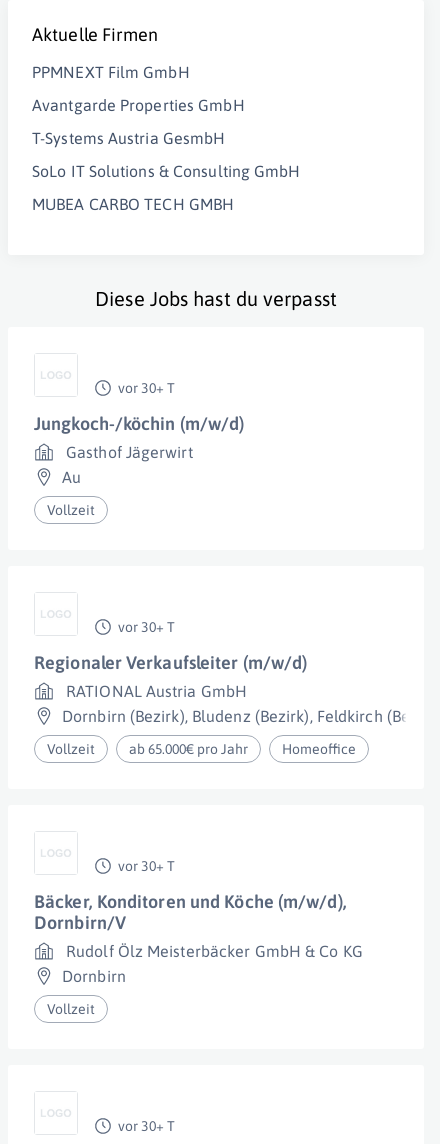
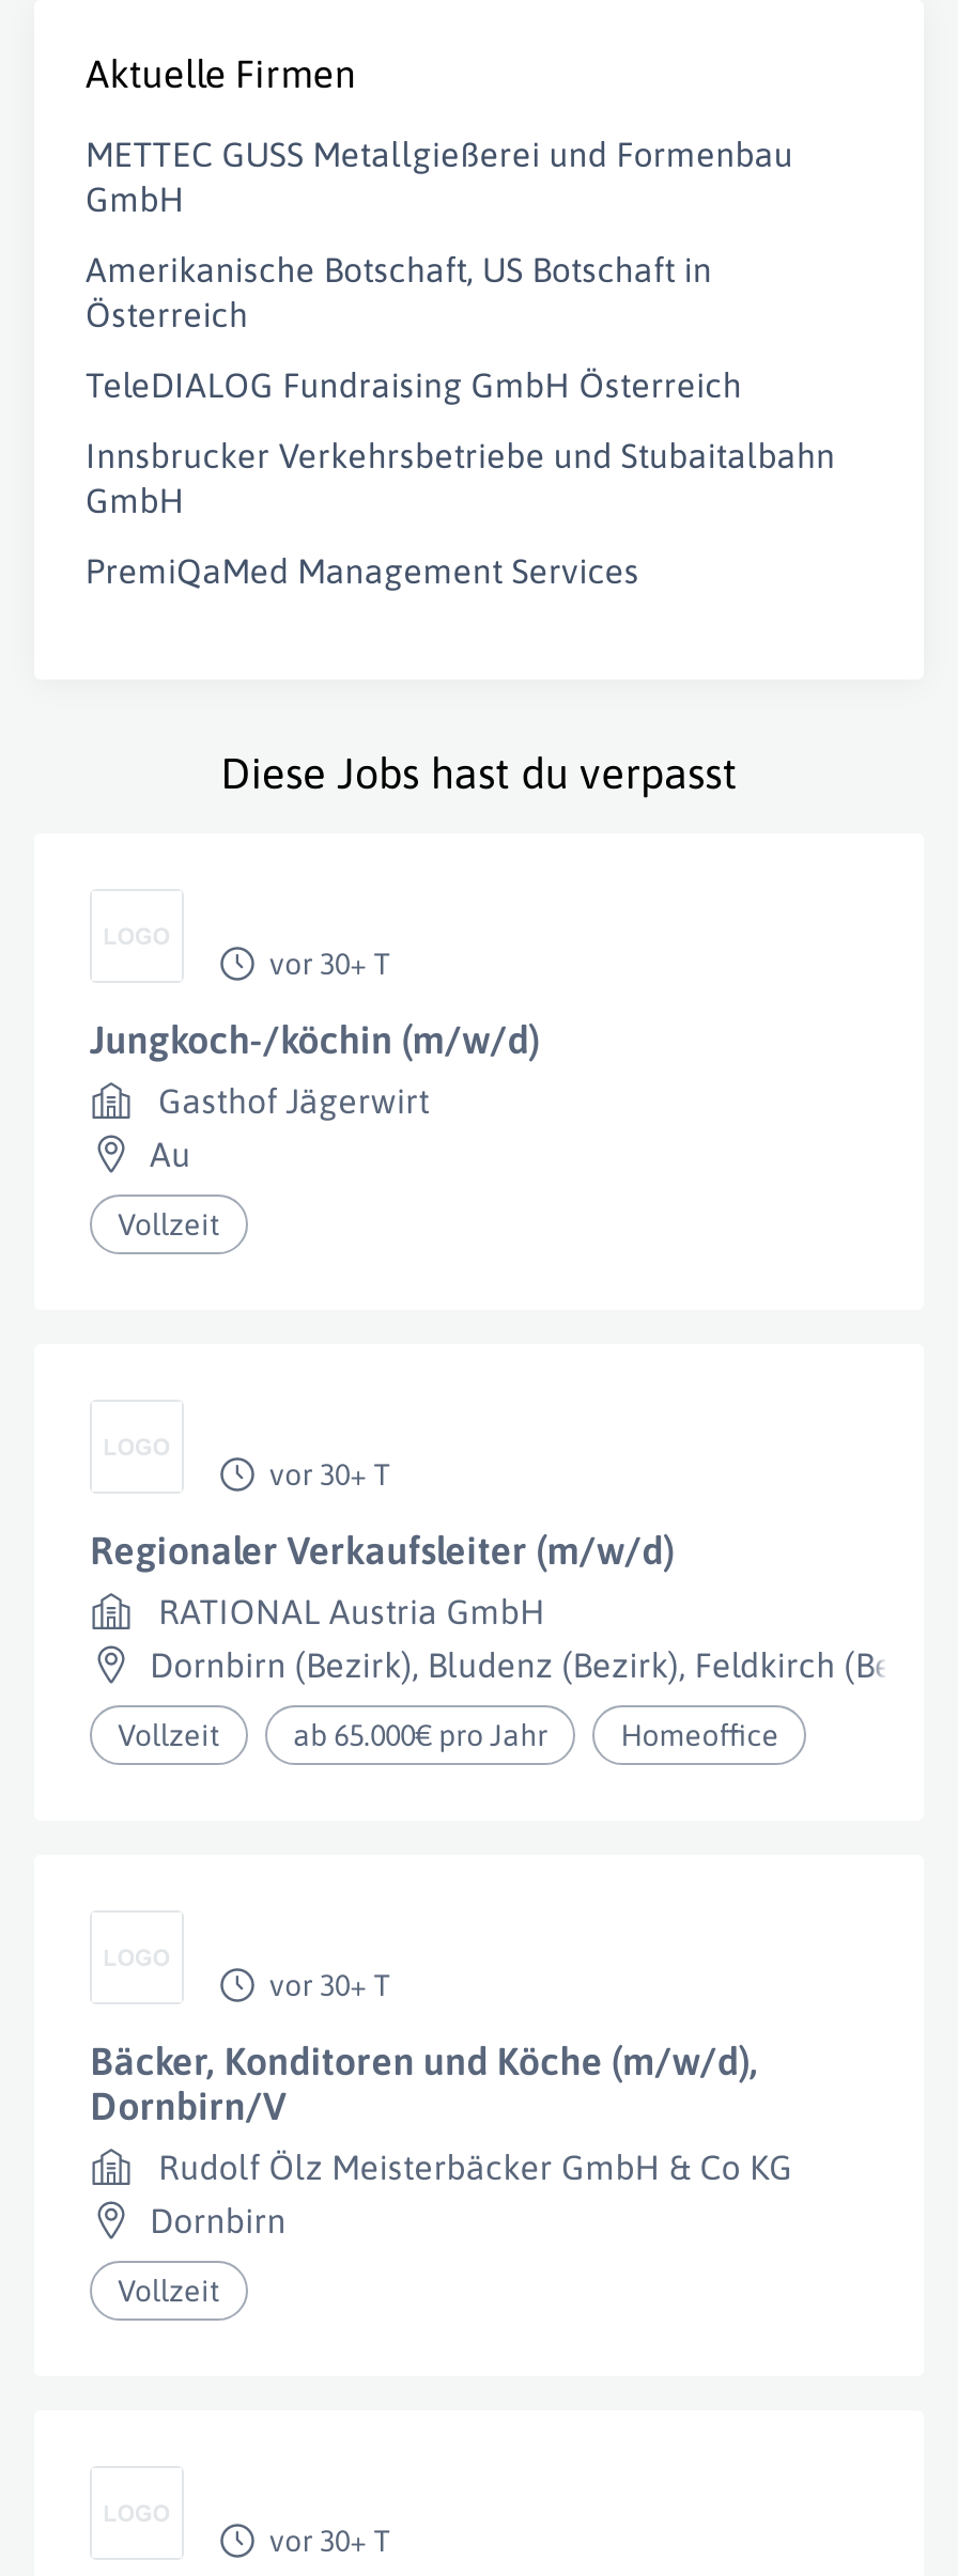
- PPMNEXT Film GmbH
+ METTEC GUSS Metallgießerei und Formenbau
+ GmbH

- Avantgarde Properties GmbH
+ Amerikanische Botschaft, US Botschaft in
+ Österreich

- T-Systems Austria GesmbH
+ TeleDIALOG Fundraising GmbH Österreich

- SoLo IT Solutions & Consulting GmbH
+ Innsbrucker Verkehrsbetriebe und Stubaitalbahn
+ GmbH

- MUBEA CARBO TECH GMBH
+ PremiQaMed Management Services
